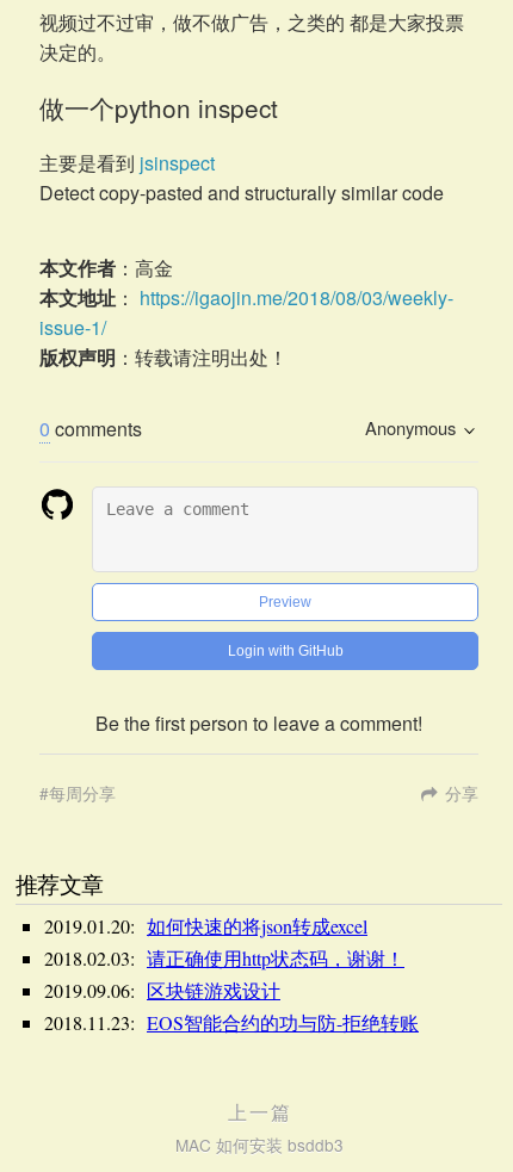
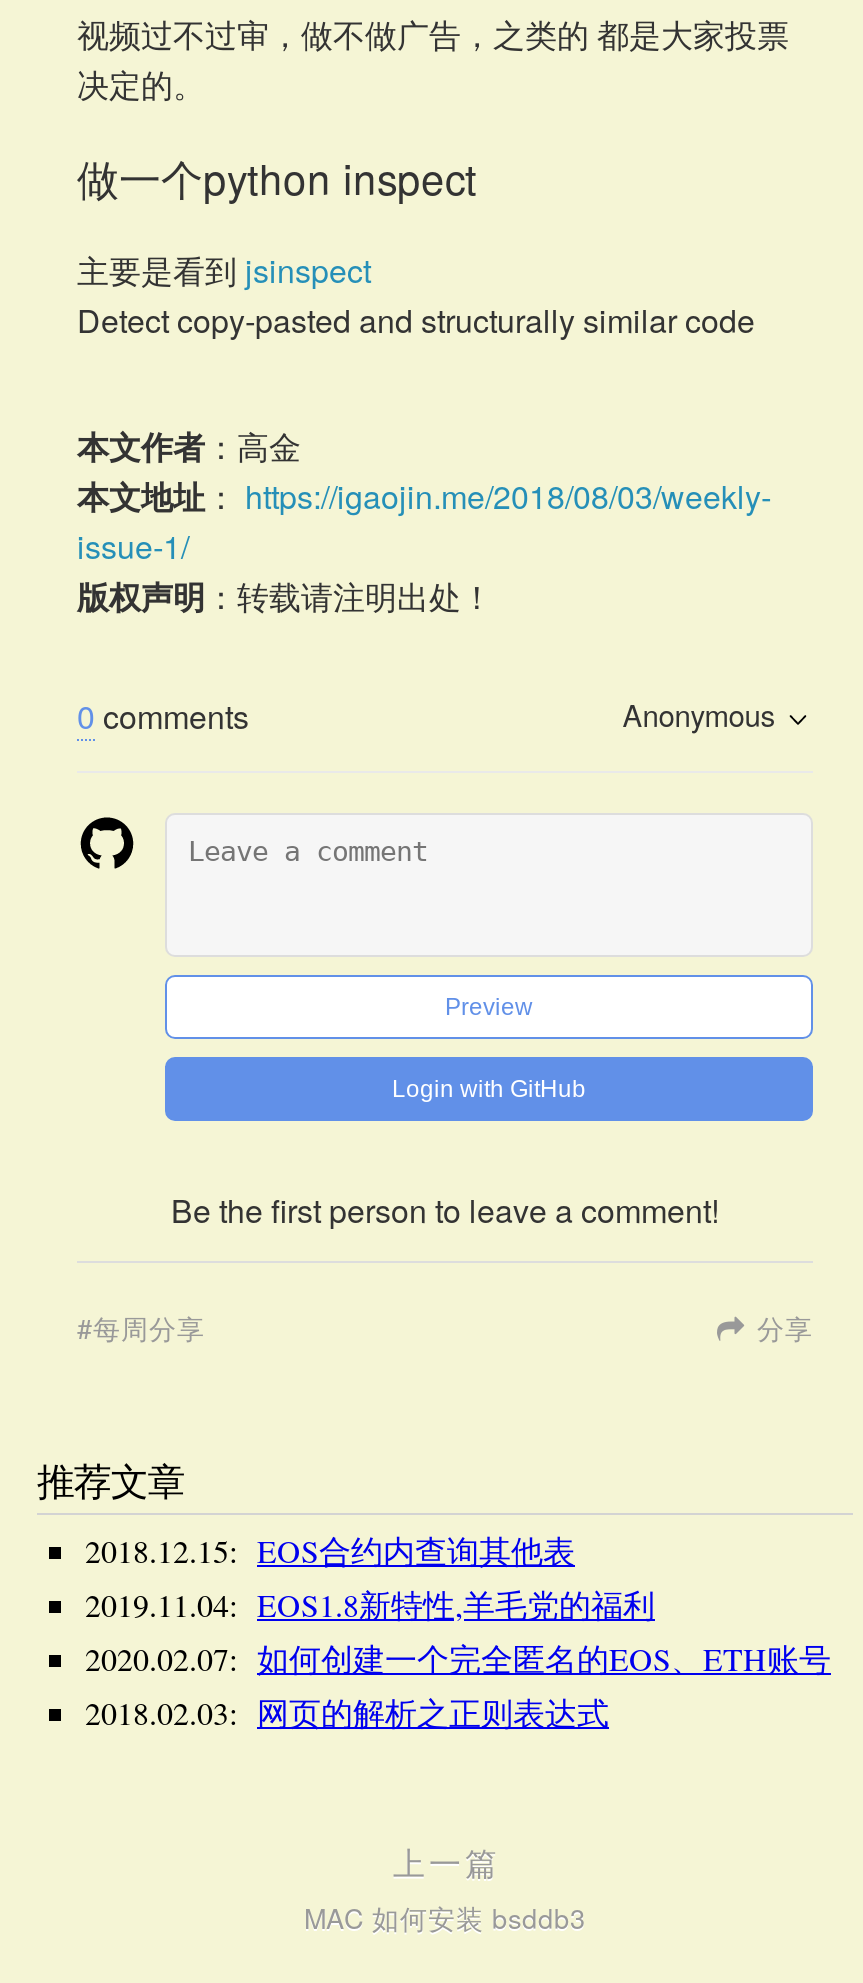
- 2019.01.20:如何快速的将json转成excel
- 2018.02.03:请正确使用http状态码，谢谢！
- 2019.09.06:区块链游戏设计
- 2018.11.23: EOS智能合约的功与防-拒绝转账
+ 2018.12.15: EOS合约内查询其他表
+ 2019.11.04: EOS1.8新特性,羊毛党的福利
+ 2020.02.07:如何创建一个完全匿名的EOS、ETH账号
+ 2018.02.03:网页的解析之正则表达式
